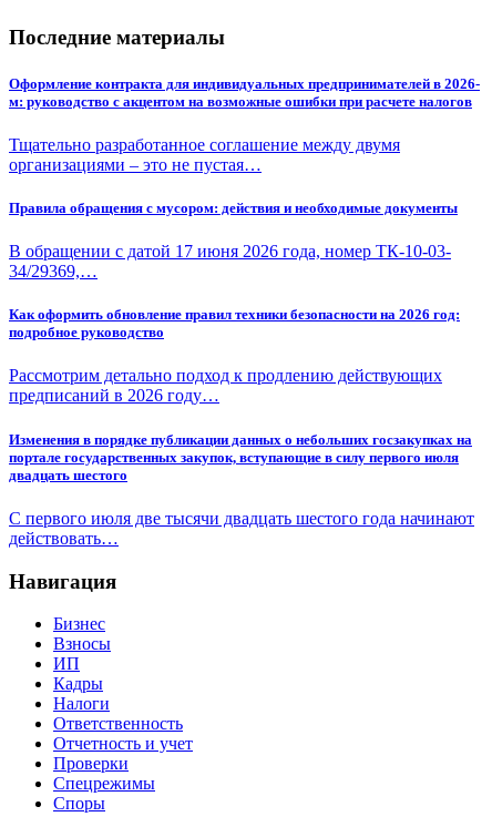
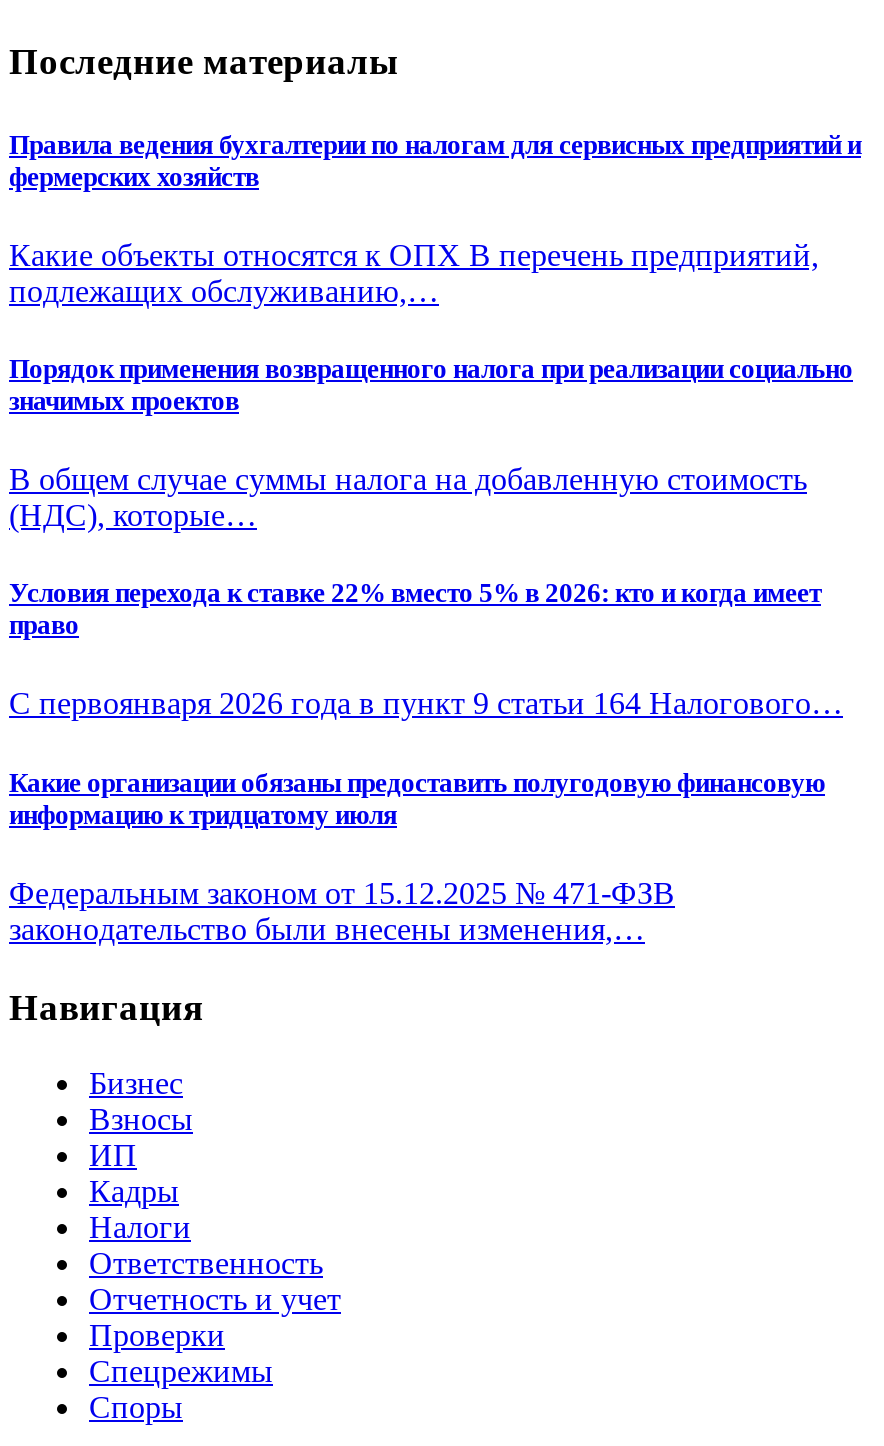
- Оформление контракта для индивидуальных предпринимателей в 2026-
- м: руководство с акцентом на возможные ошибки при расчете налогов
+ Правила ведения бухгалтерии по налогам для сервисных предприятий и
+ фермерских хозяйств

- Тщательно разработанное соглашение между двумя
- организациями – это не пустая…
+ Какие объекты относятся к ОПХ В перечень предприятий,
+ подлежащих обслуживанию,…

- Правила обращения с мусором: действия и необходимые документы
+ Порядок применения возвращенного налога при реализации социально
+ значимых проектов

- В обращении с датой 17 июня 2026 года, номер ТК-10-03-
- 34/29369,…
+ В общем случае суммы налога на добавленную стоимость
+ (НДС), которые…

- Как оформить обновление правил техники безопасности на 2026 год:
- подробное руководство
+ Условия перехода к ставке 22% вместо 5% в 2026: кто и когда имеет
+ право

- Рассмотрим детально подход к продлению действующих
- предписаний в 2026 году…
+ С первоянваря 2026 года в пункт 9 статьи 164 Налогового…

- Изменения в порядке публикации данных о небольших госзакупках на
- портале государственных закупок, вступающие в силу первого июля
- двадцать шестого
+ Какие организации обязаны предоставить полугодовую финансовую
+ информацию к тридцатому июля

- С первого июля две тысячи двадцать шестого года начинают
- действовать…
+ Федеральным законом от 15.12.2025 № 471-ФЗВ
+ законодательство были внесены изменения,…
